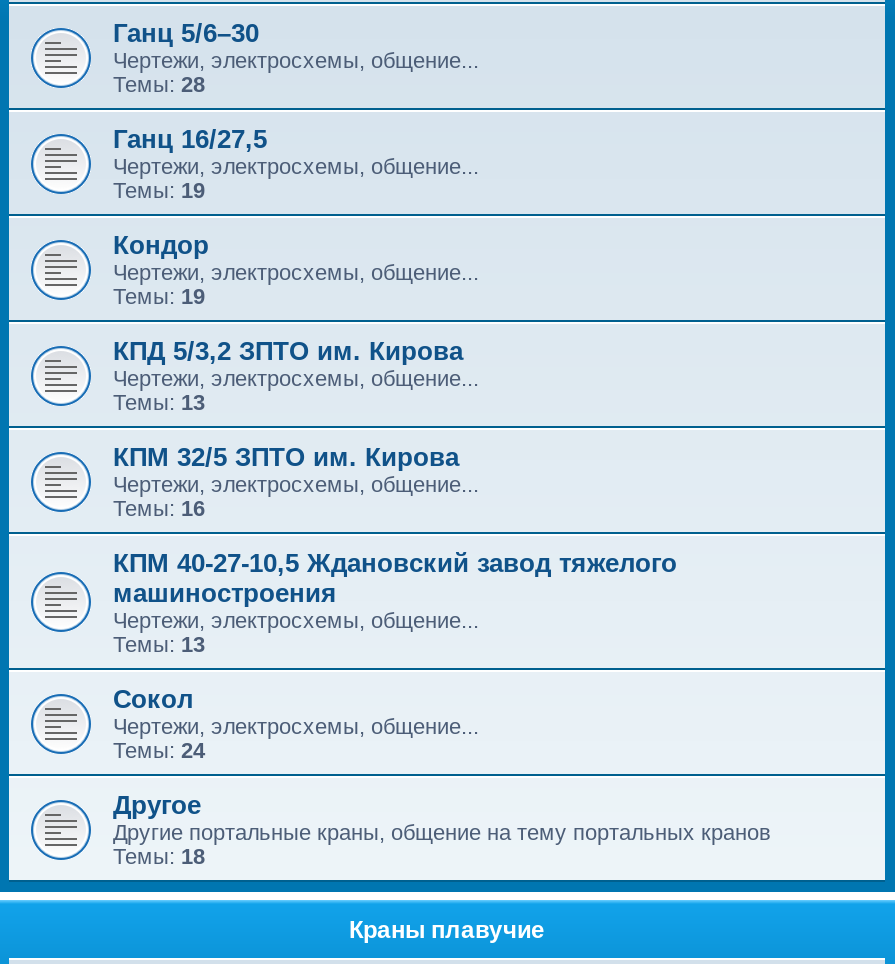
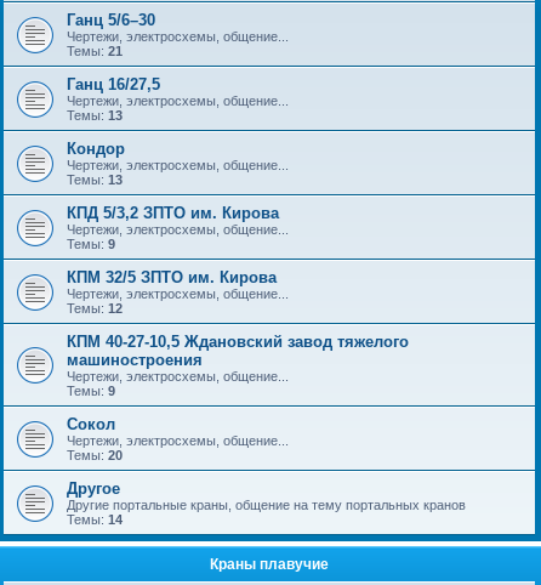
- Темы: 28
+ Темы: 21

- Темы: 19
+ Темы: 13

- Темы: 19
+ Темы: 13

- Темы: 13
+ Темы: 9

- Темы: 16
+ Темы: 12

- Темы: 13
+ Темы: 9

- Темы: 24
+ Темы: 20

- Темы: 18
+ Темы: 14
